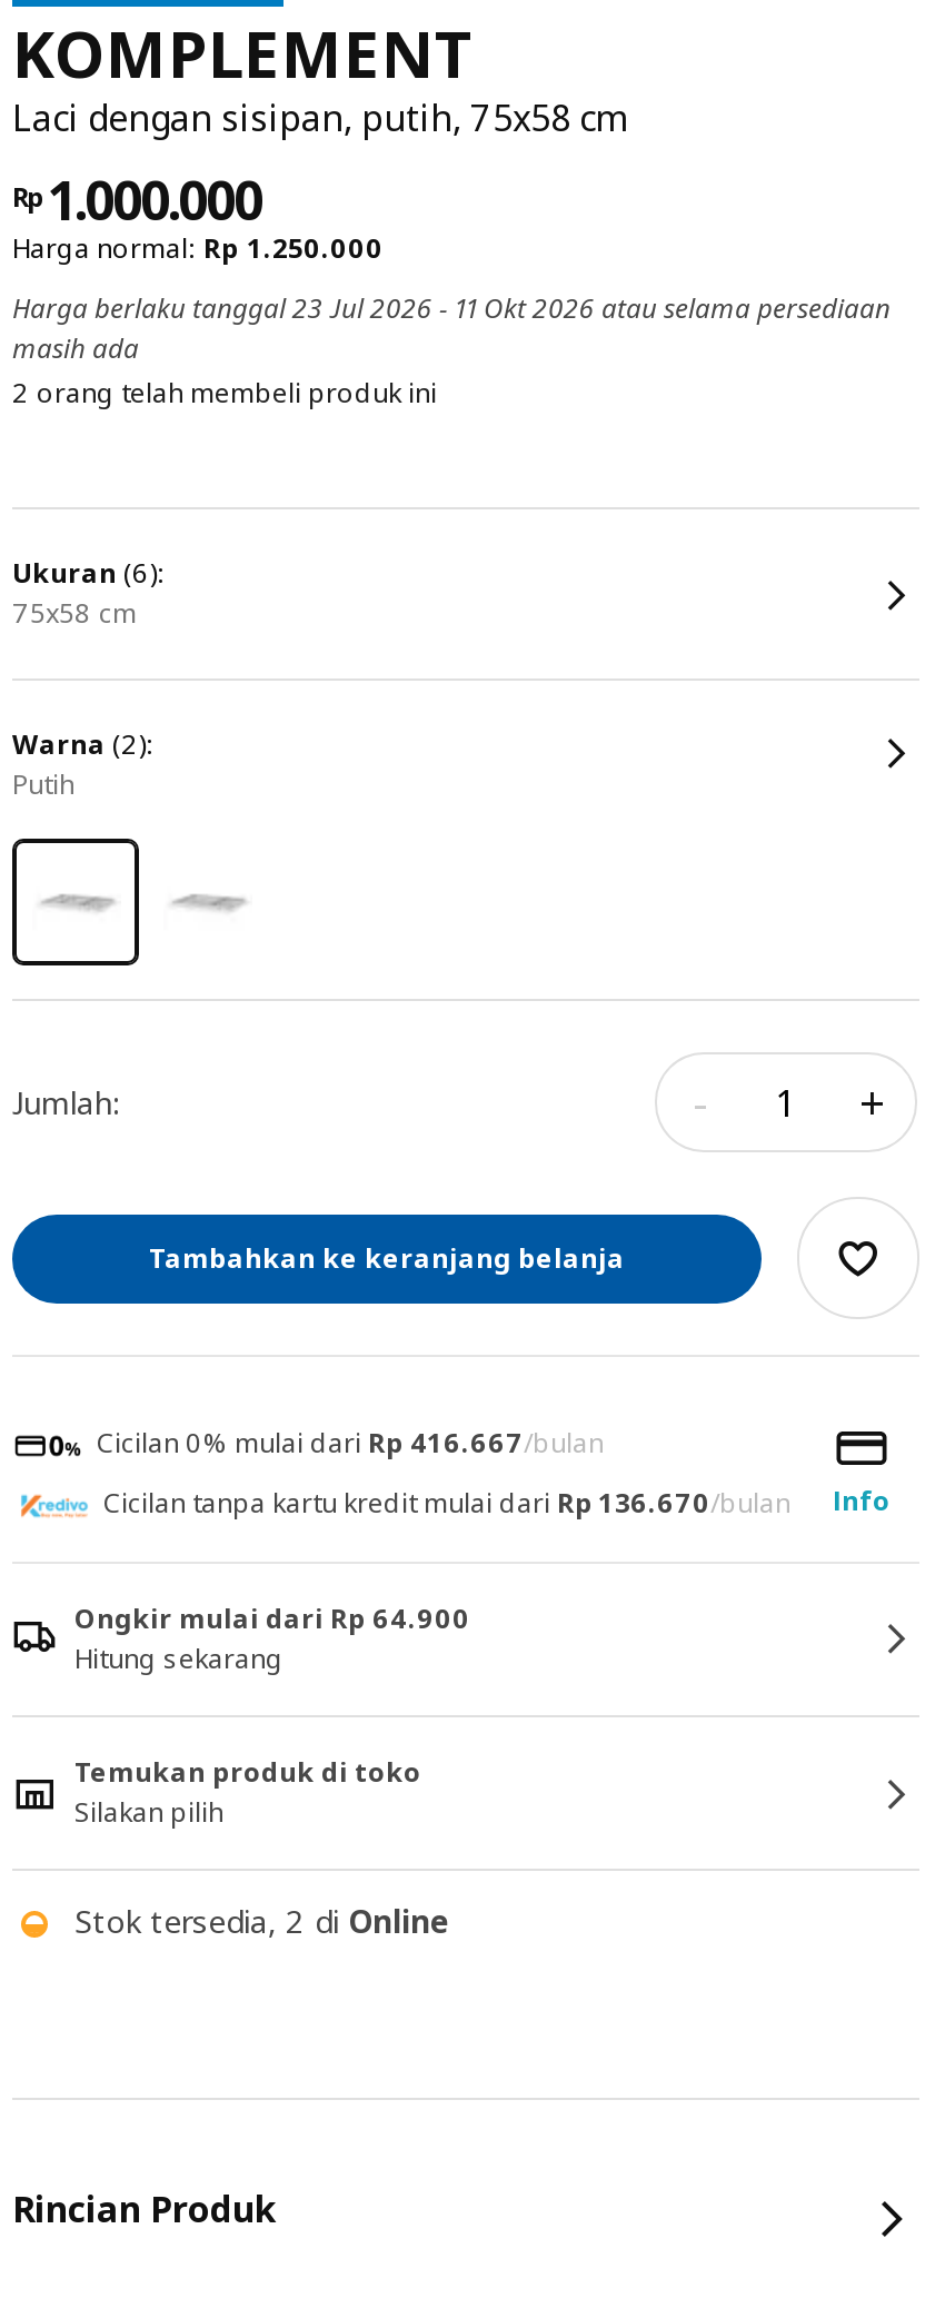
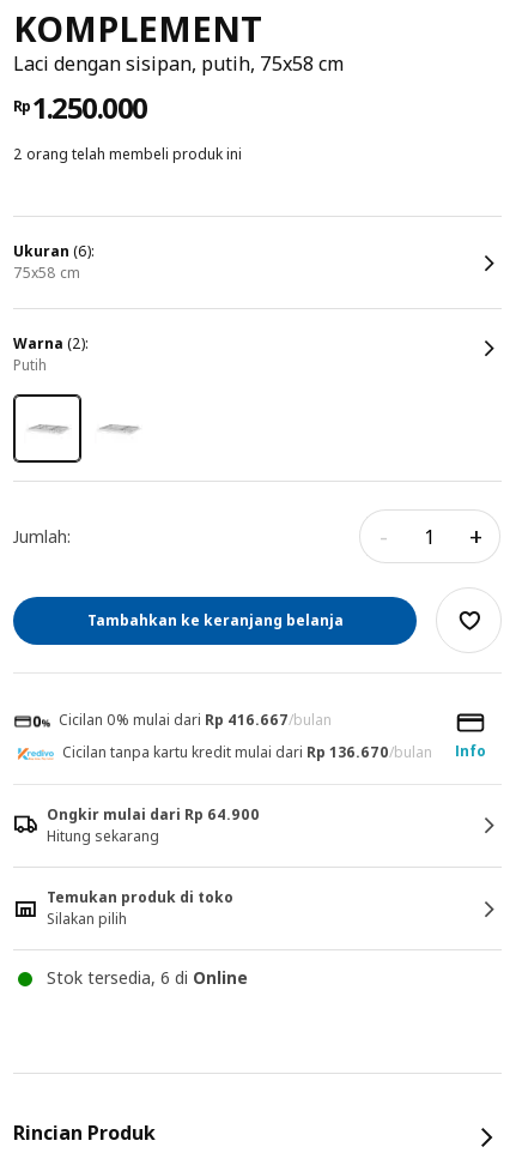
- Rp 1.000.000
- Harga normal: Rp 1.250.000
- Harga berlaku tanggal 23 Jul 2026 - 11 Okt 2026 atau selama persediaan
- masih ada
+ Rp 1.250.000

- Stok tersedia, 2 di Online
+ Stok tersedia, 6 di Online
